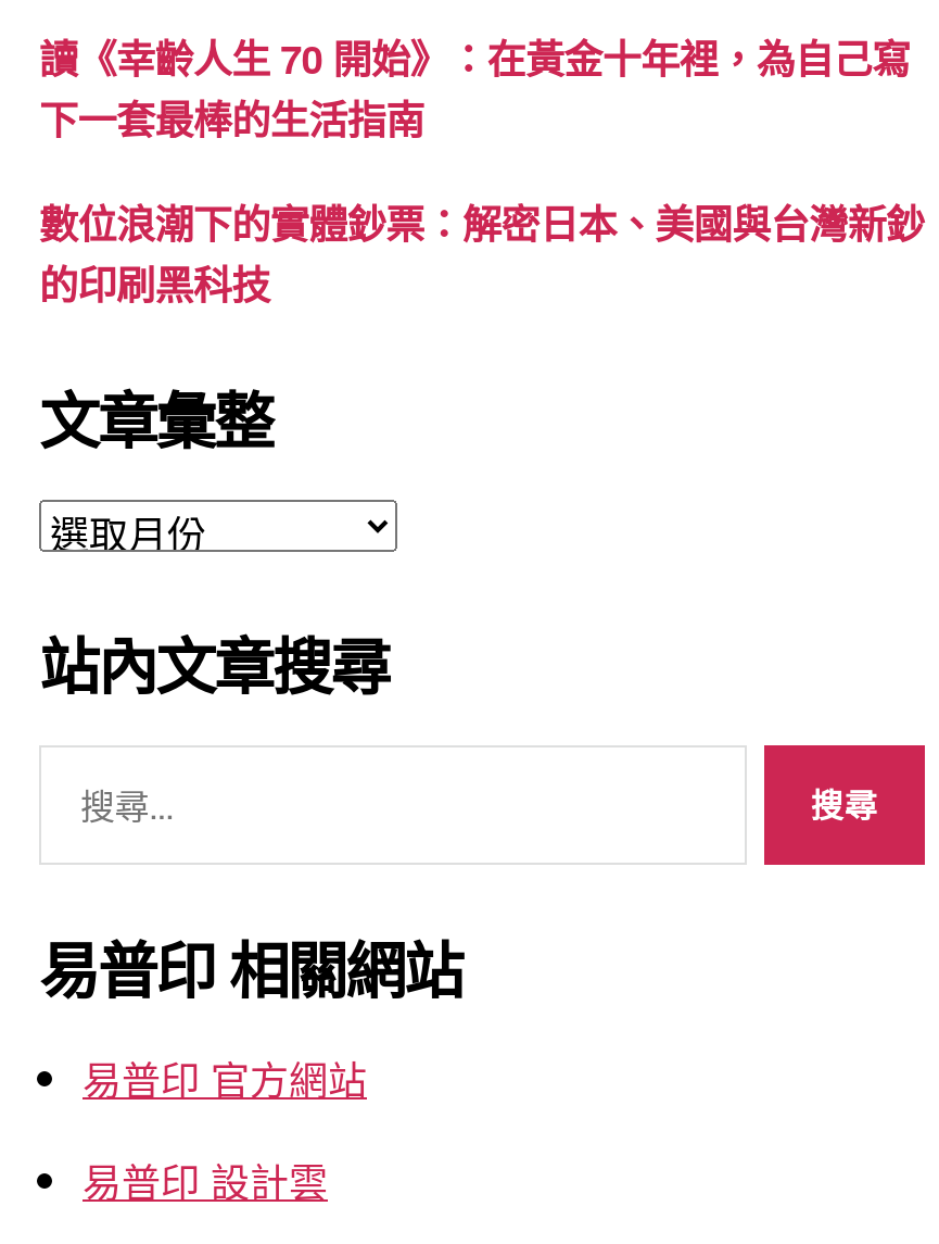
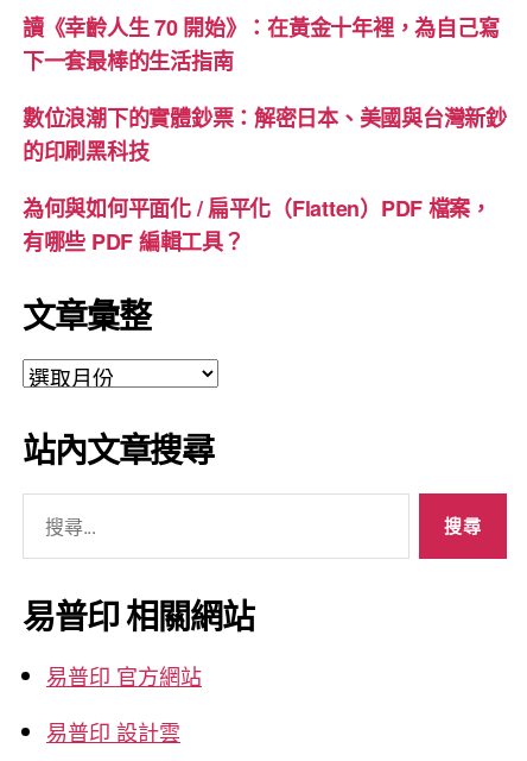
+ 為何與如何平面化 / 扁平化（Flatten）PDF 檔案，
+ 有哪些 PDF 編輯工具？
